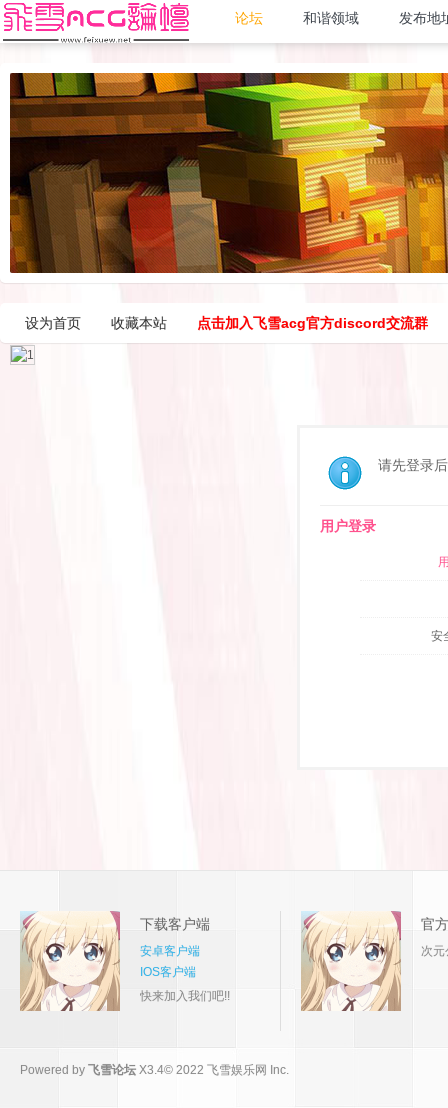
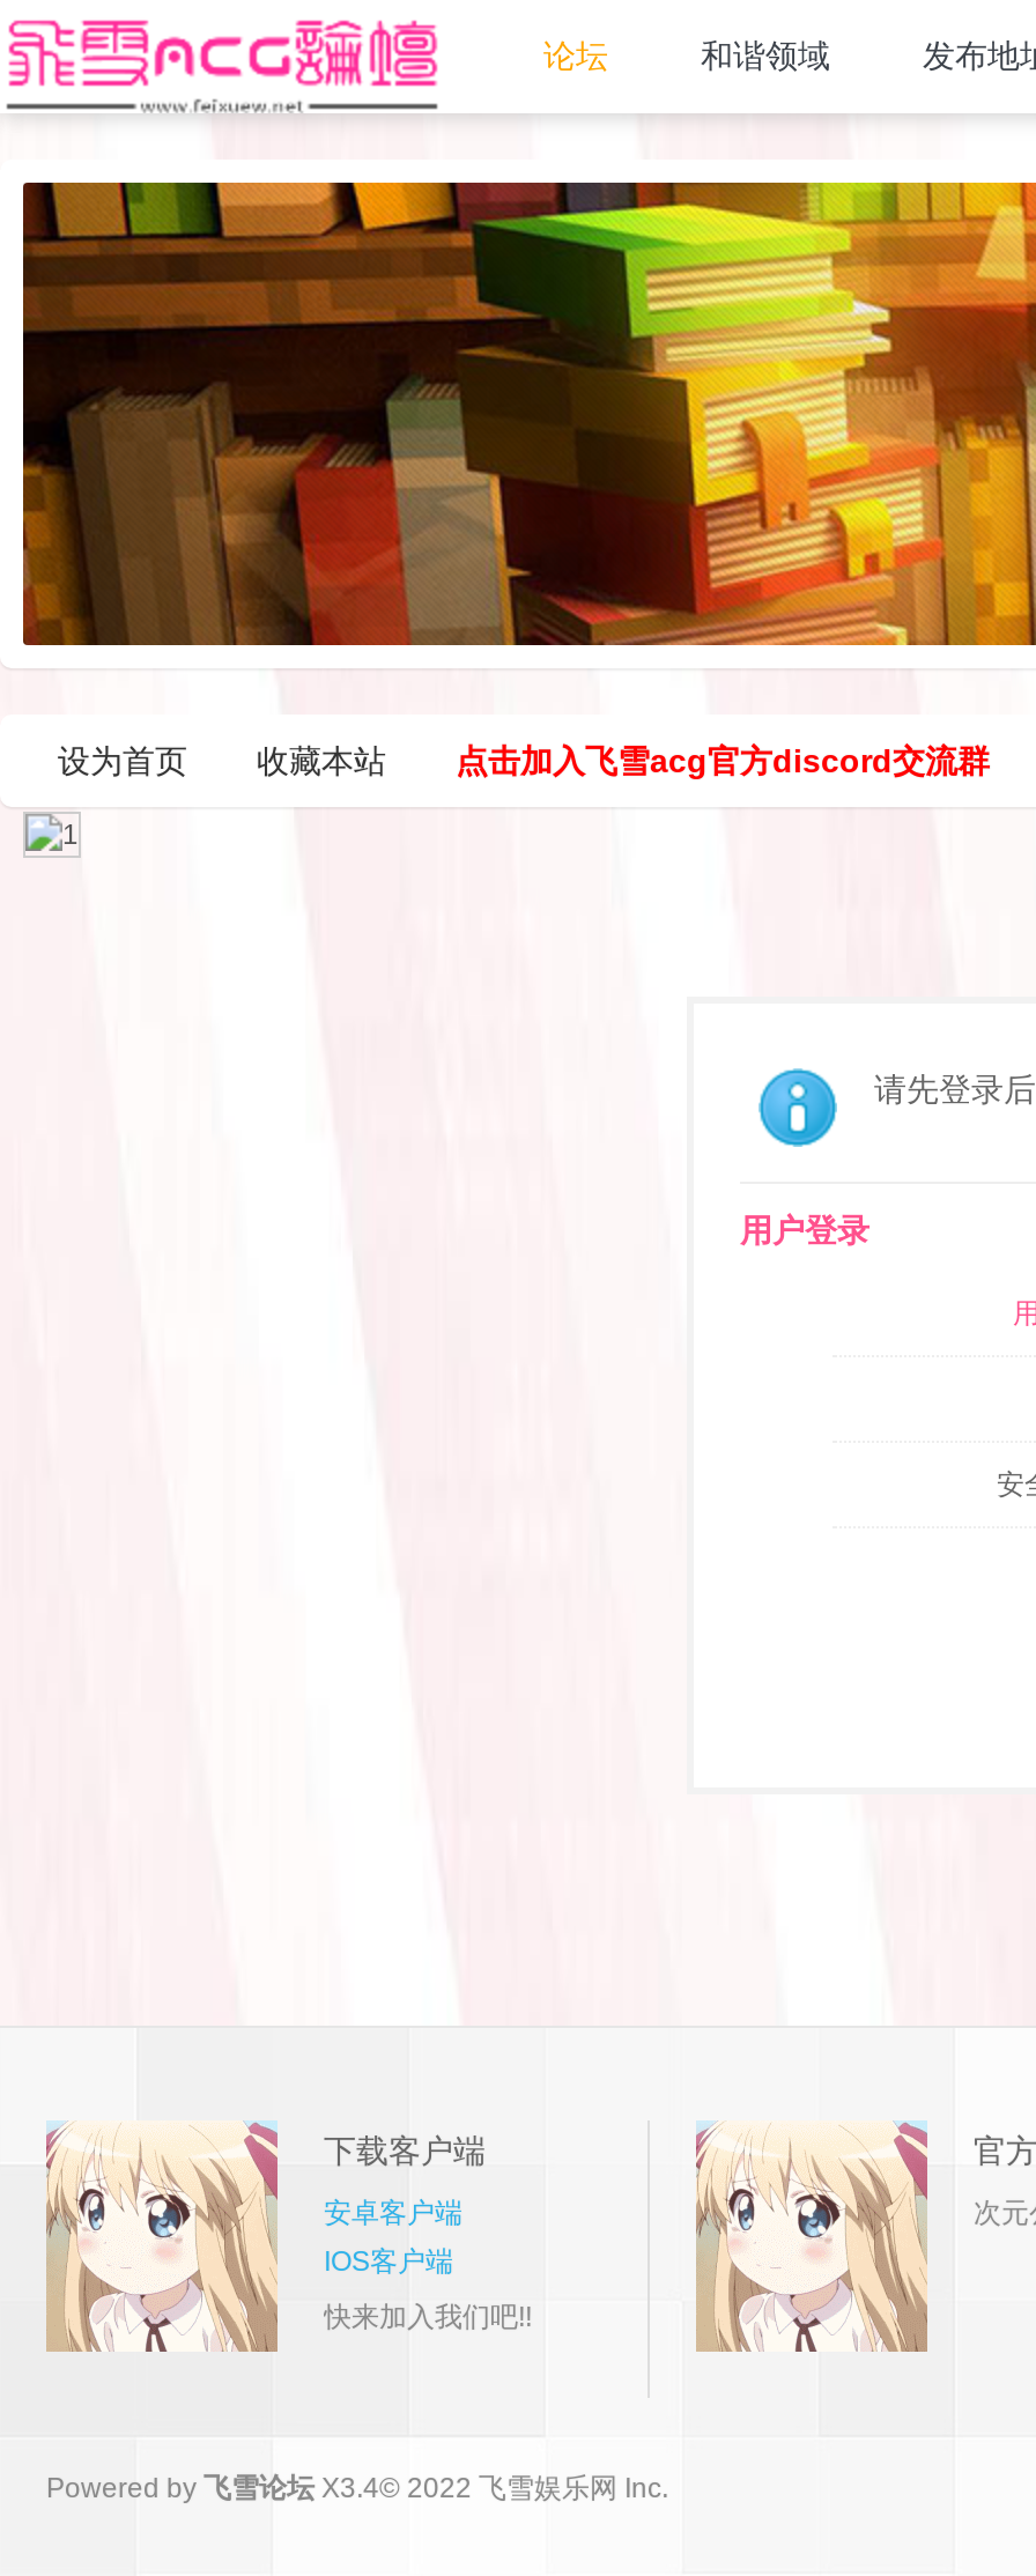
- [image]
+ [image]

- [image]
+ [image]
